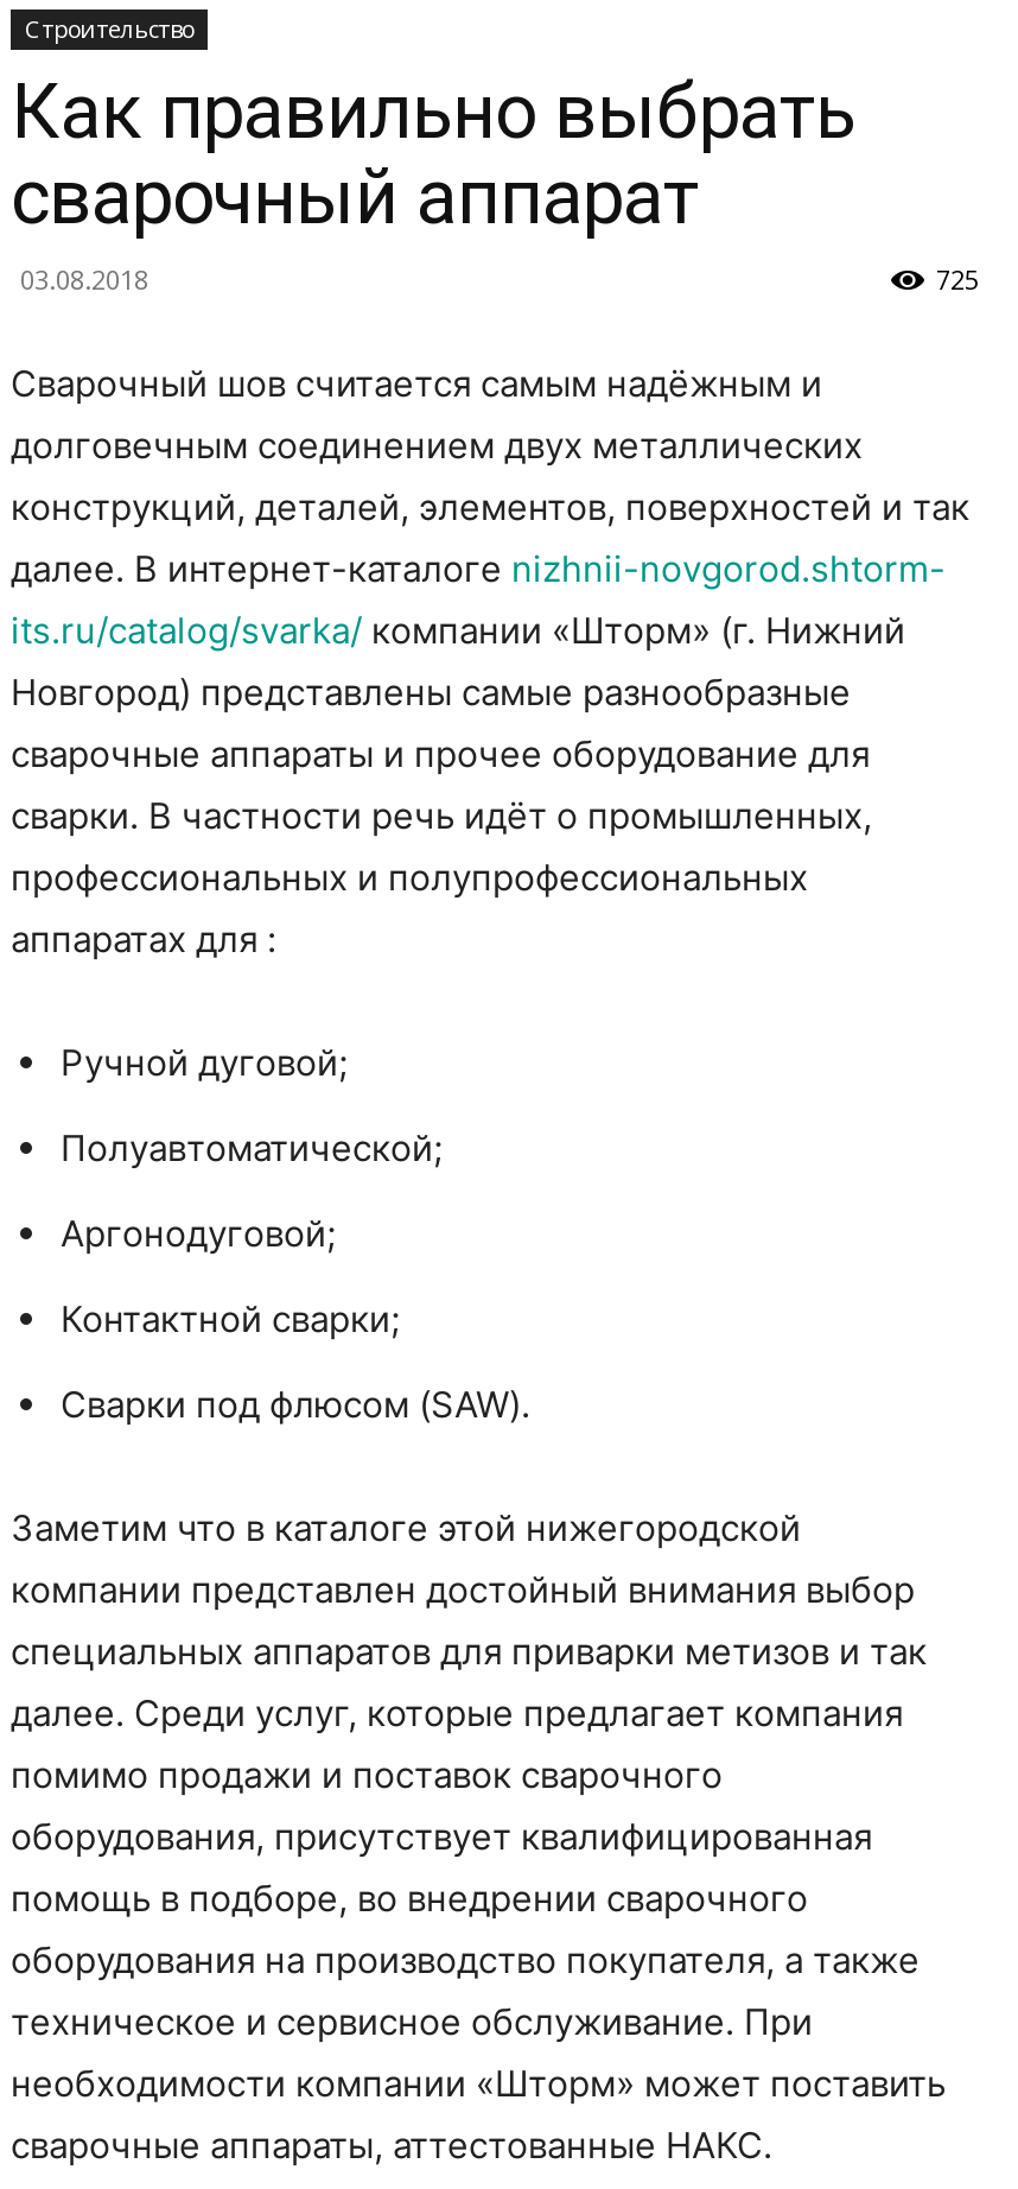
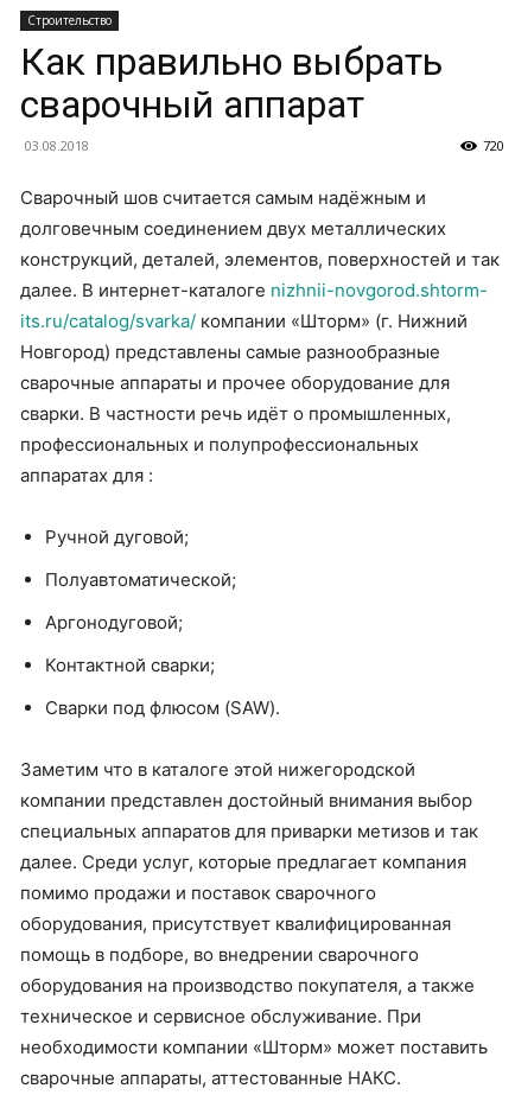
- 725
+ 720
